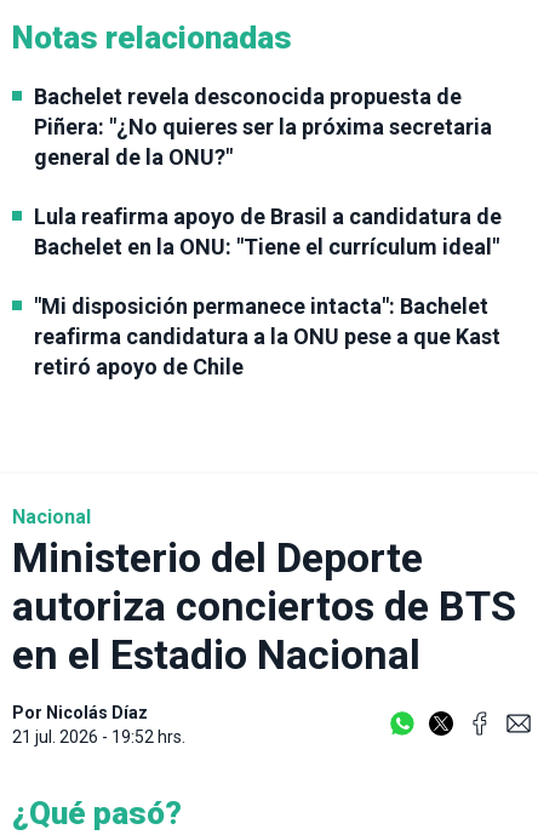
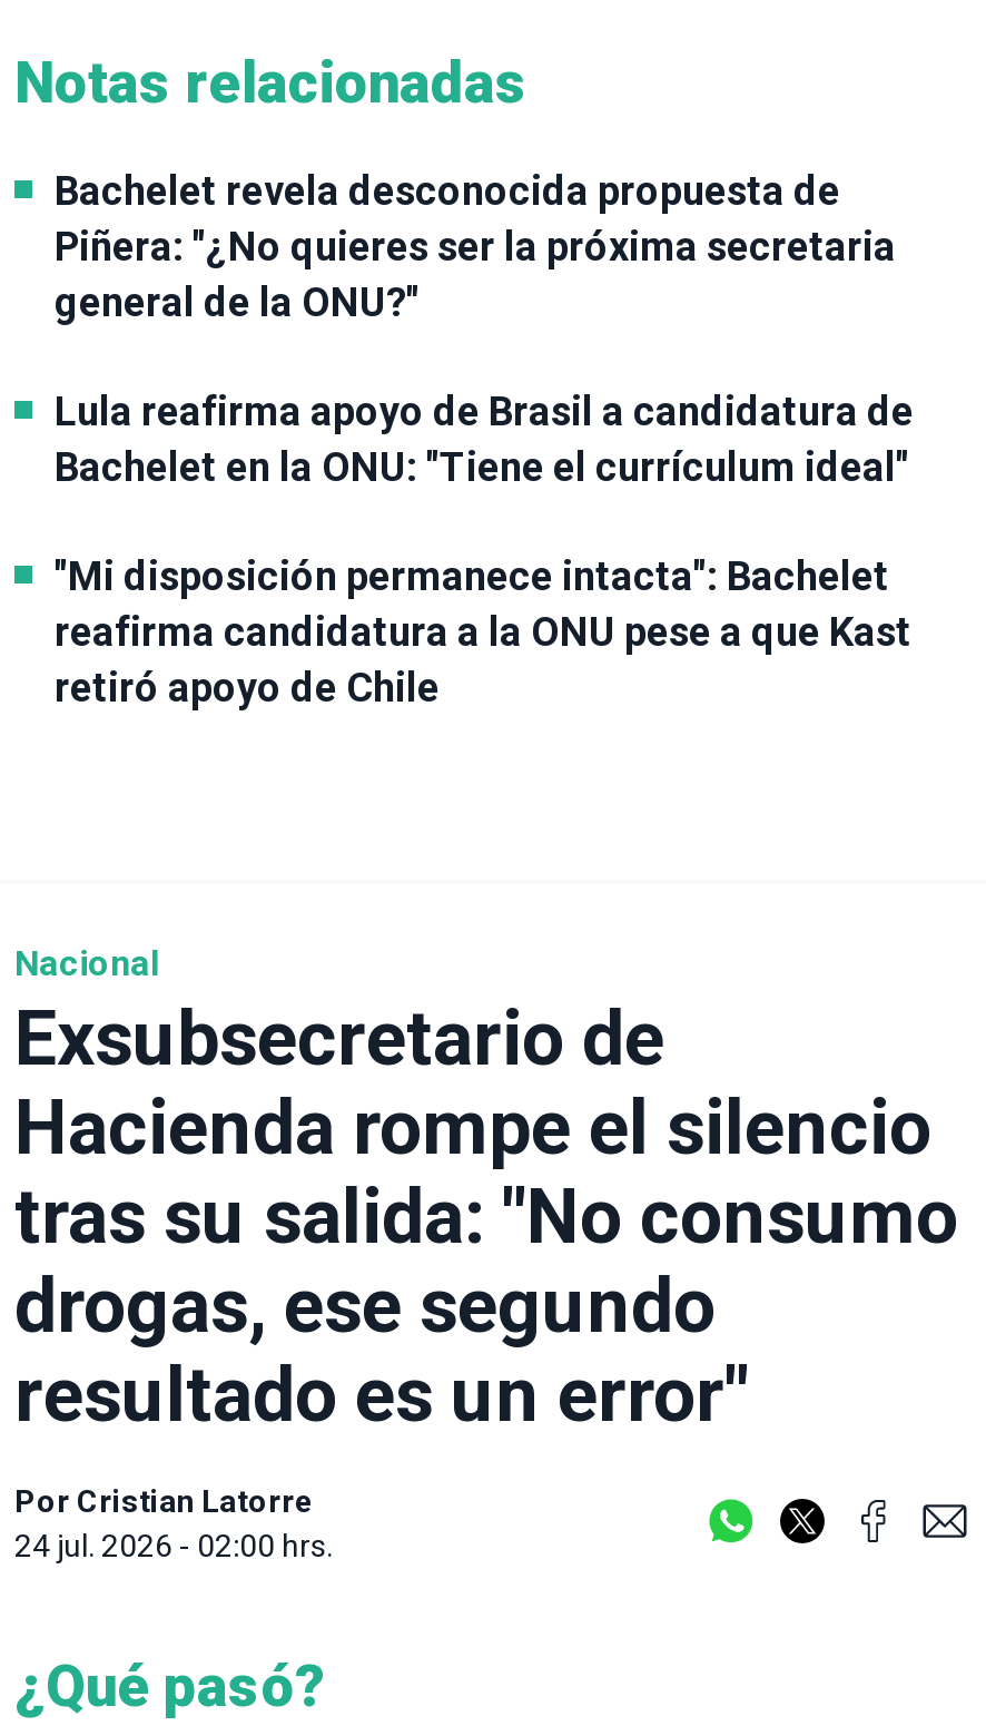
- Ministerio del Deporte
- autoriza conciertos de BTS
- en el Estadio Nacional
+ Exsubsecretario de
+ Hacienda rompe el silencio
+ tras su salida: "No consumo
+ drogas, ese segundo
+ resultado es un error"

- Por Nicolás Díaz
- 21 jul. 2026 - 19:52 hrs.
+ Por Cristian Latorre
+ 24 jul. 2026 - 02:00 hrs.
